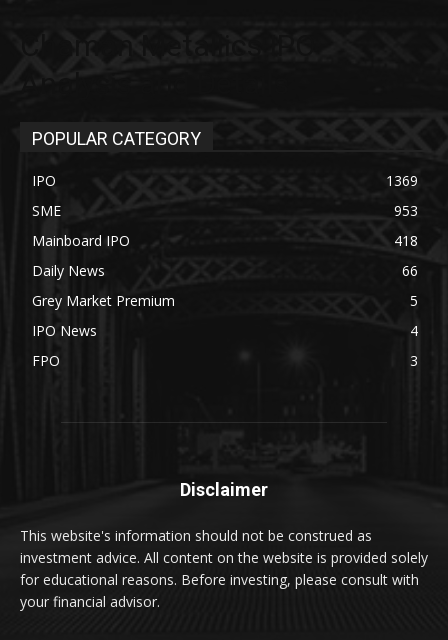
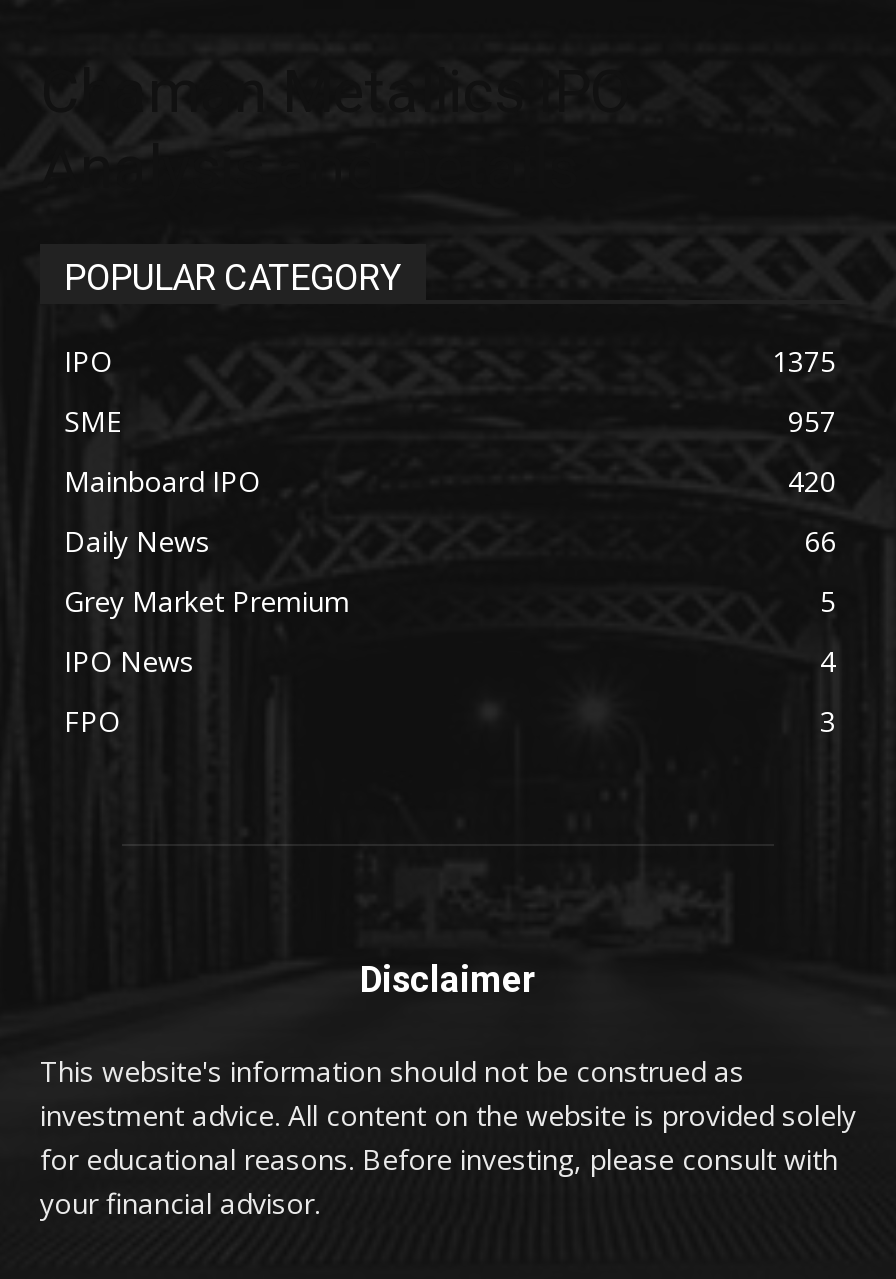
- 1369
+ 1375

- 953
+ 957

- 418
+ 420
